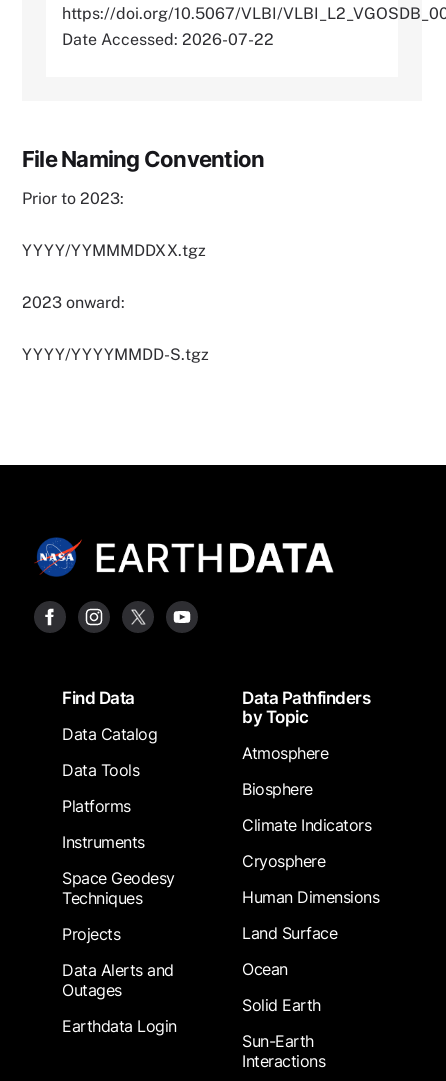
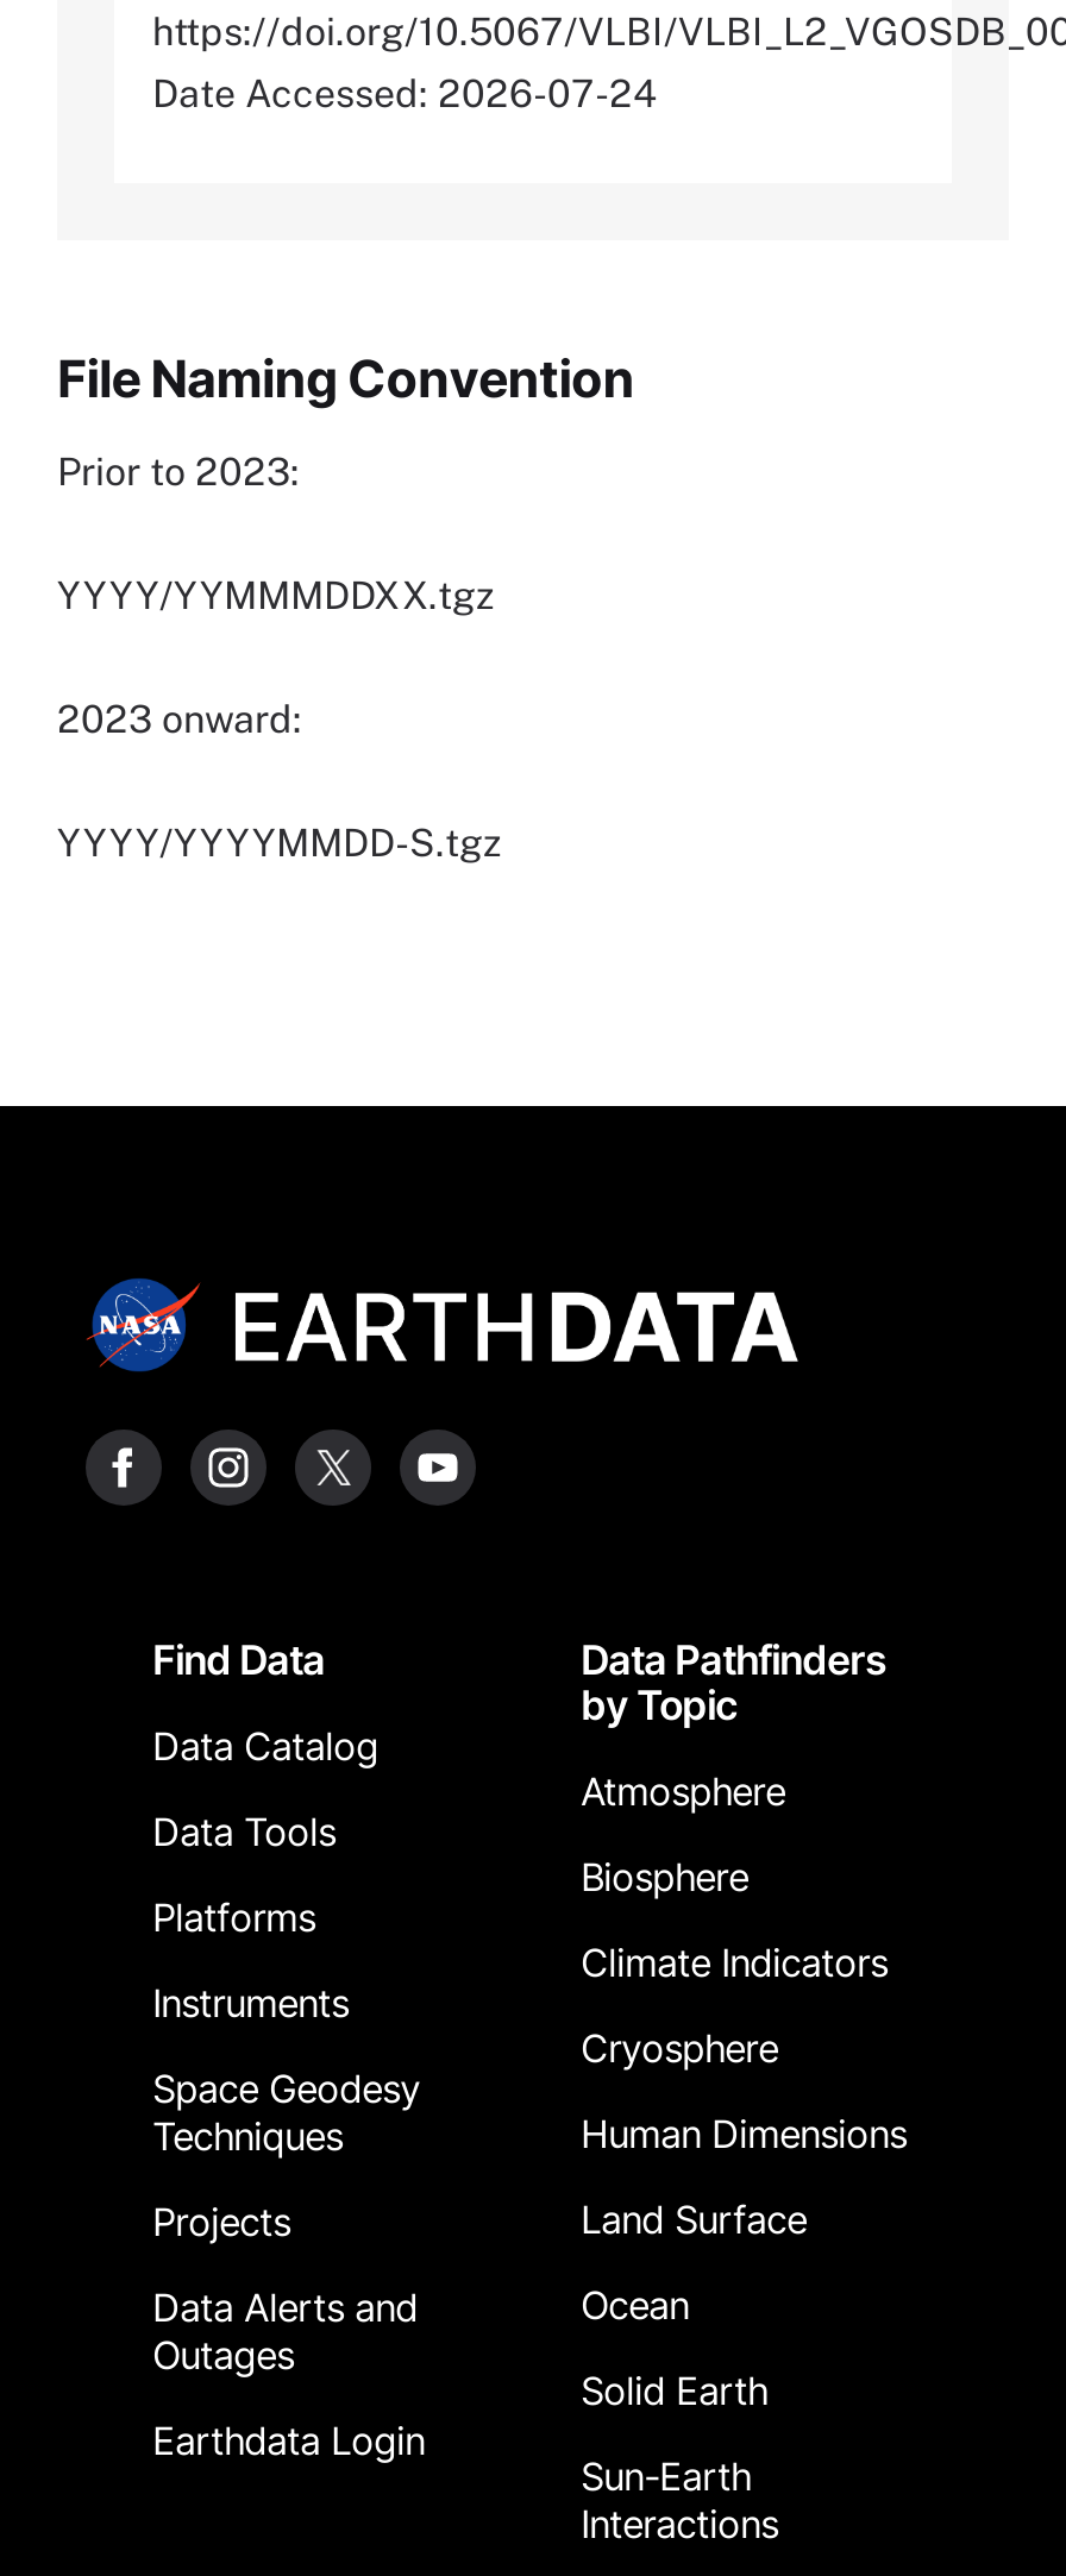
- Date Accessed: 2026-07-22
+ Date Accessed: 2026-07-24
